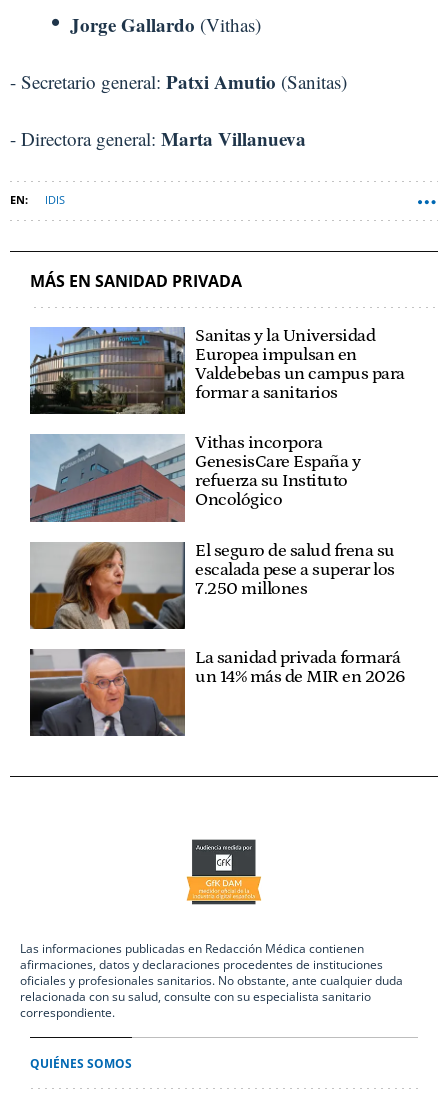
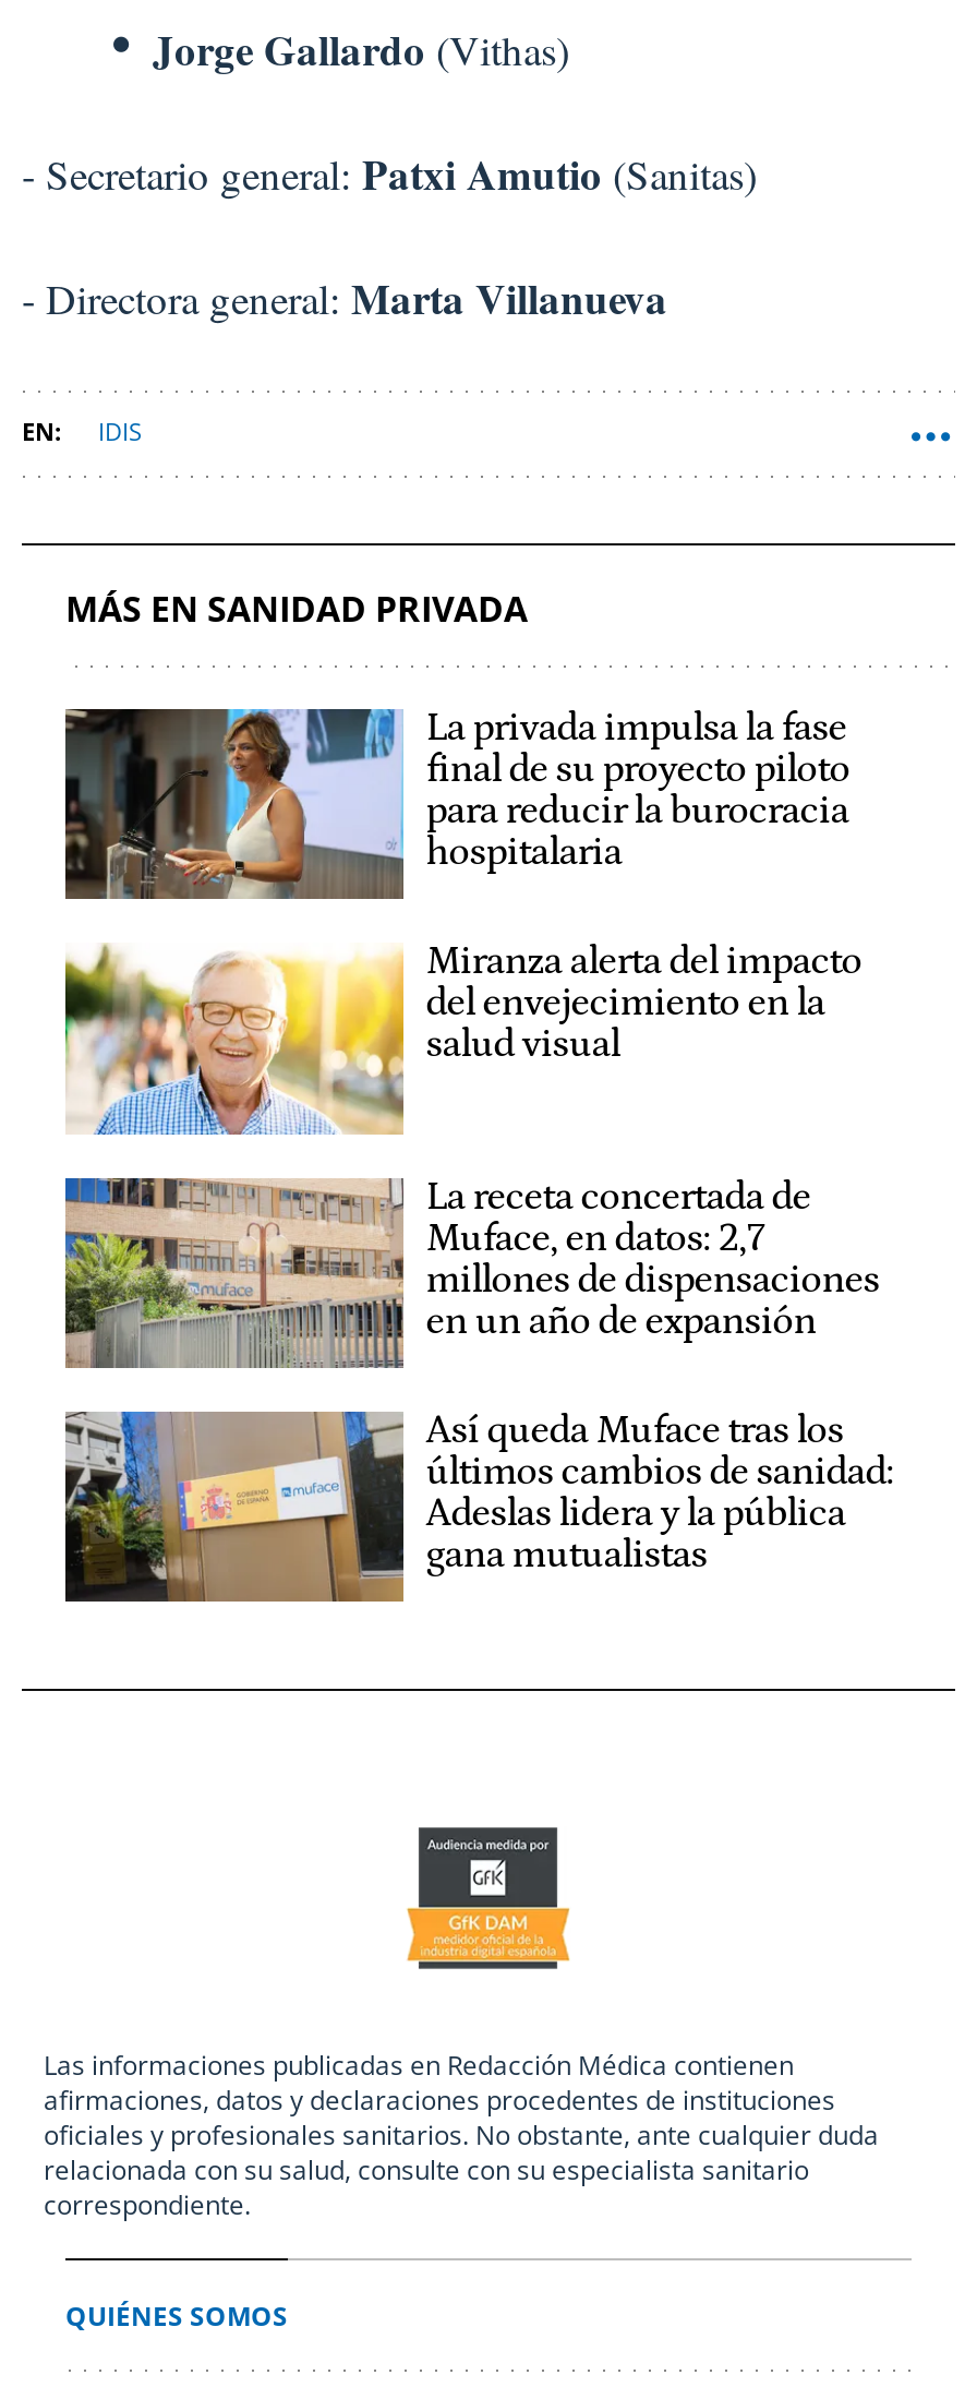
- [image]
- Sanitas y la Universidad
- Europea impulsan en
- Valdebebas un campus para
- formar a sanitarios
+ [image]
+ La privada impulsa la fase
+ final de su proyecto piloto
+ para reducir la burocracia
+ hospitalaria

- [image]
- Vithas incorpora
- GenesisCare España y
- refuerza su Instituto
- Oncológico
+ [image]
+ Miranza alerta del impacto
+ del envejecimiento en la
+ salud visual

- [image]
- El seguro de salud frena su
- escalada pese a superar los
- 7.250 millones
+ [image]
+ La receta concertada de
+ Muface, en datos: 2,7
+ millones de dispensaciones
+ en un año de expansión

- [image]
- La sanidad privada formará
- un 14% más de MIR en 2026
+ [image]
+ Así queda Muface tras los
+ últimos cambios de sanidad:
+ Adeslas lidera y la pública
+ gana mutualistas
